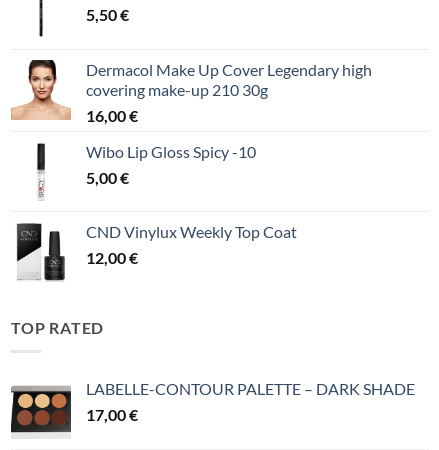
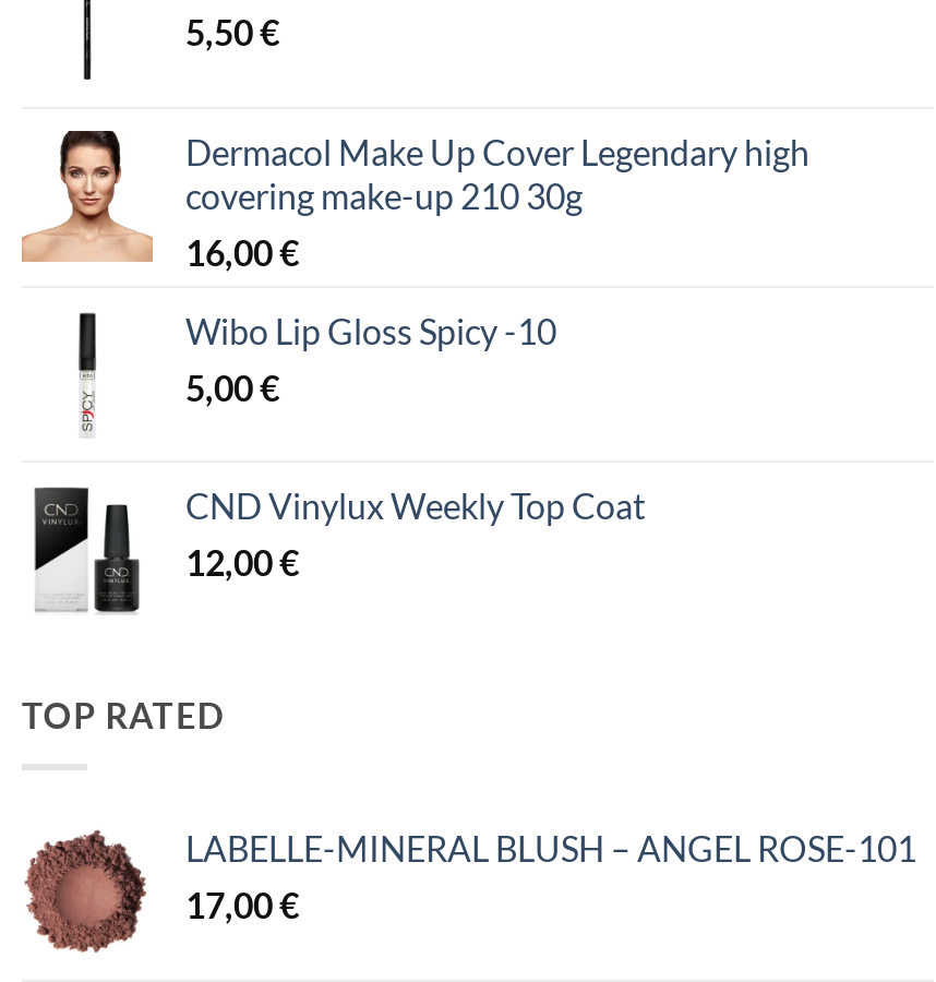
- [image]
- LABELLE-CONTOUR PALETTE – DARK SHADE
+ [image]
+ LABELLE-MINERAL BLUSH – ANGEL ROSE-101
